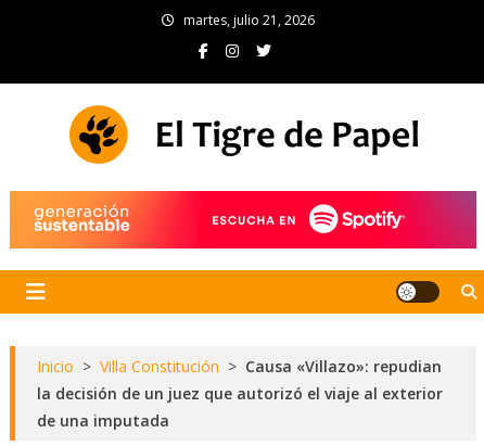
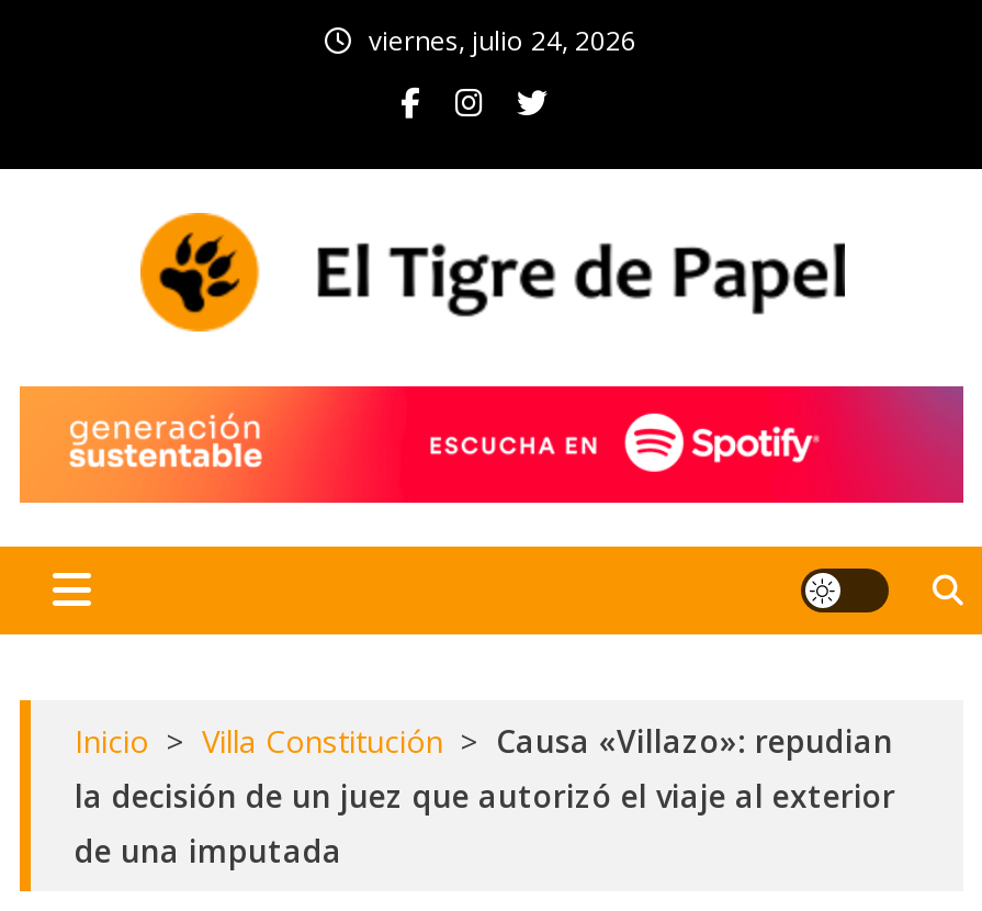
- martes, julio 21, 2026
+ viernes, julio 24, 2026
